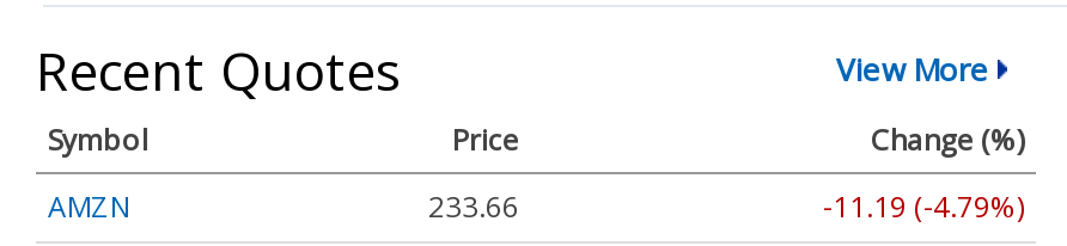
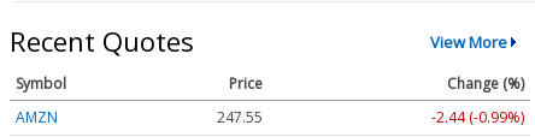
- 233.66
+ 247.55

- -11.19 (-4.79%)
+ -2.44 (-0.99%)
